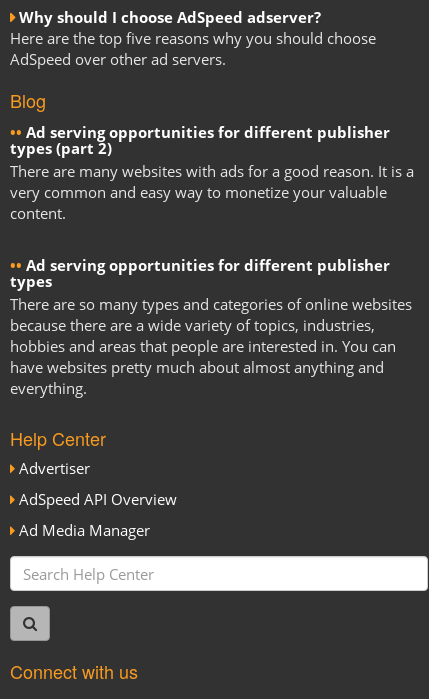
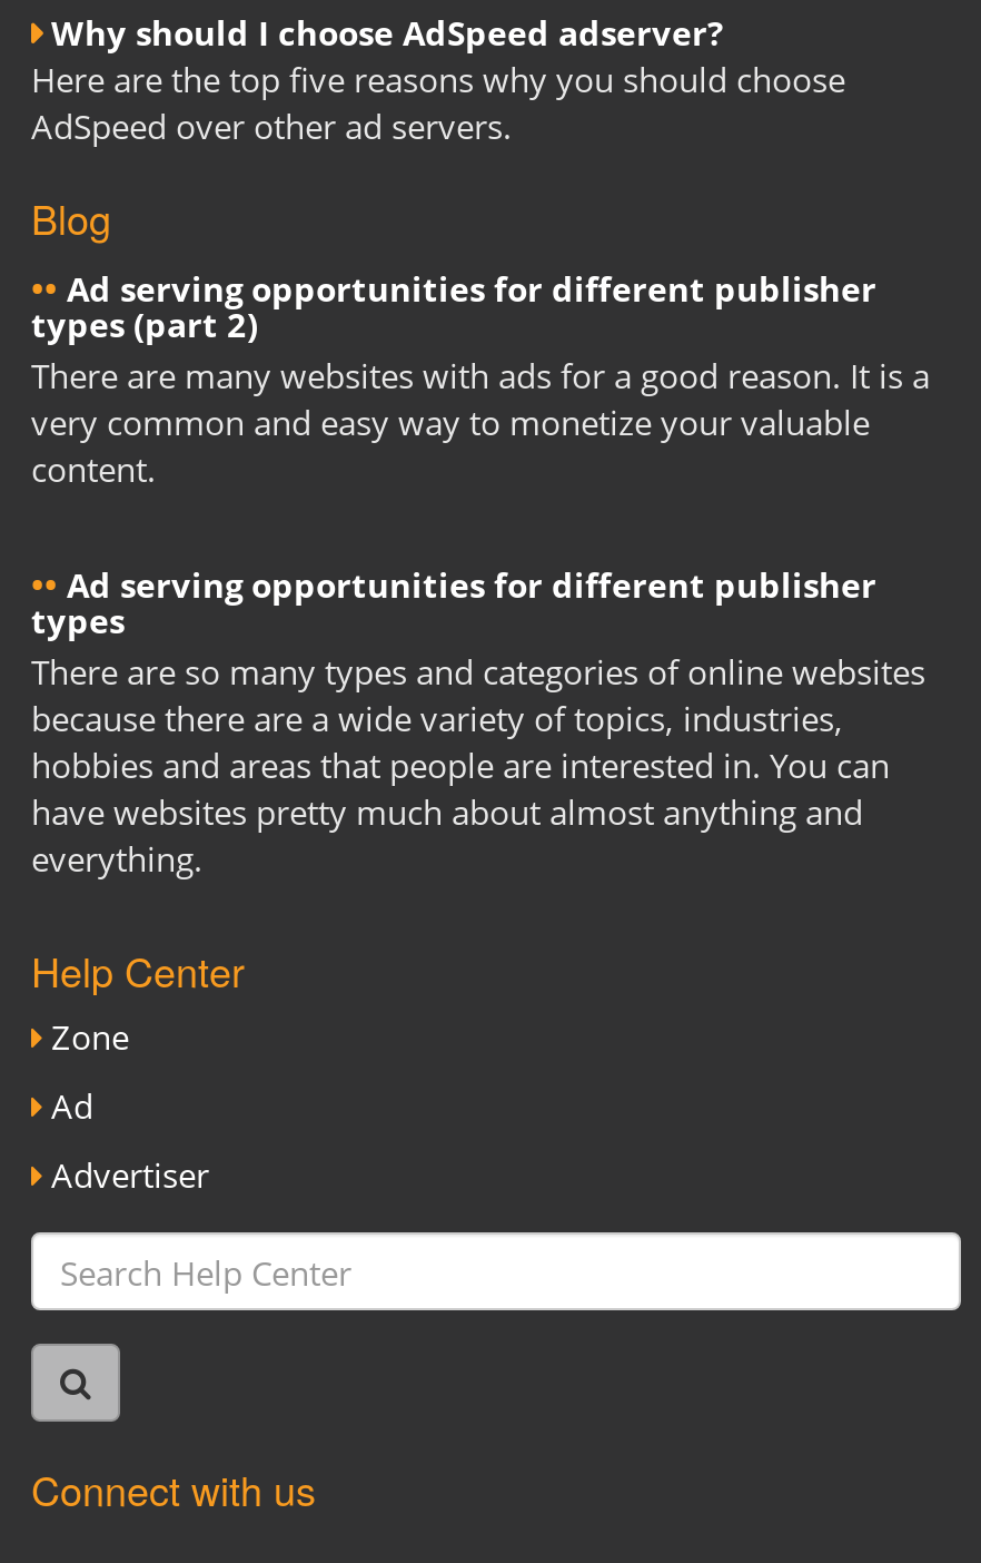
+ Zone
+ Ad

moved down: Advertiser

- AdSpeed API Overview
- Ad Media Manager
